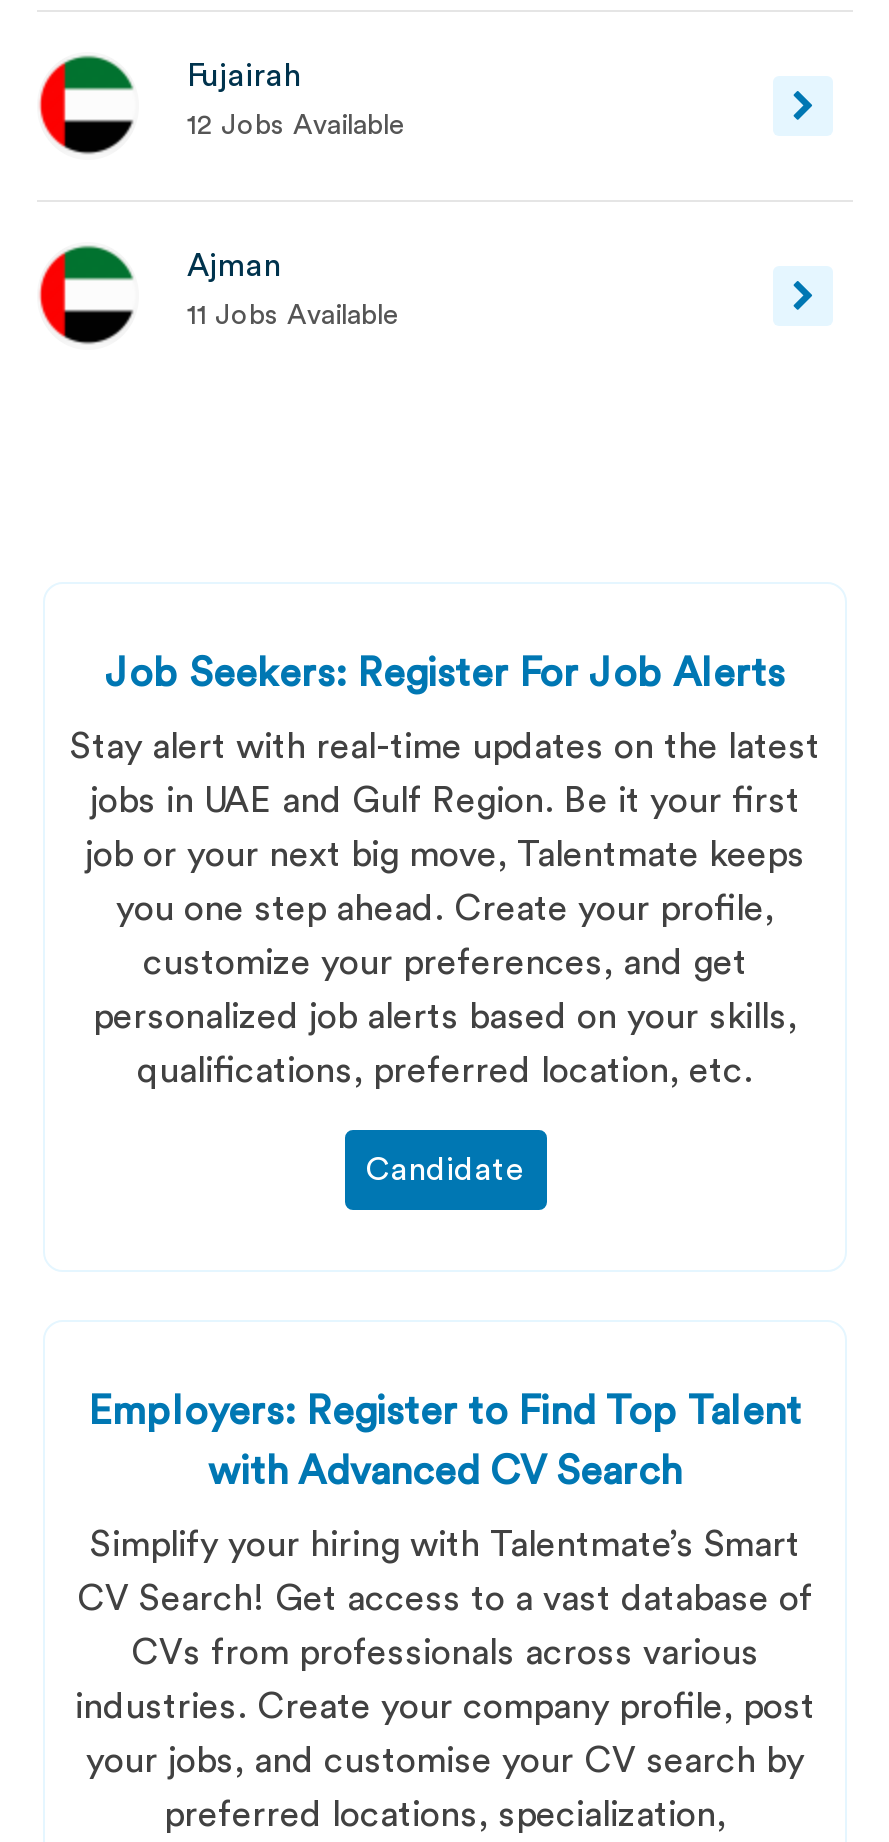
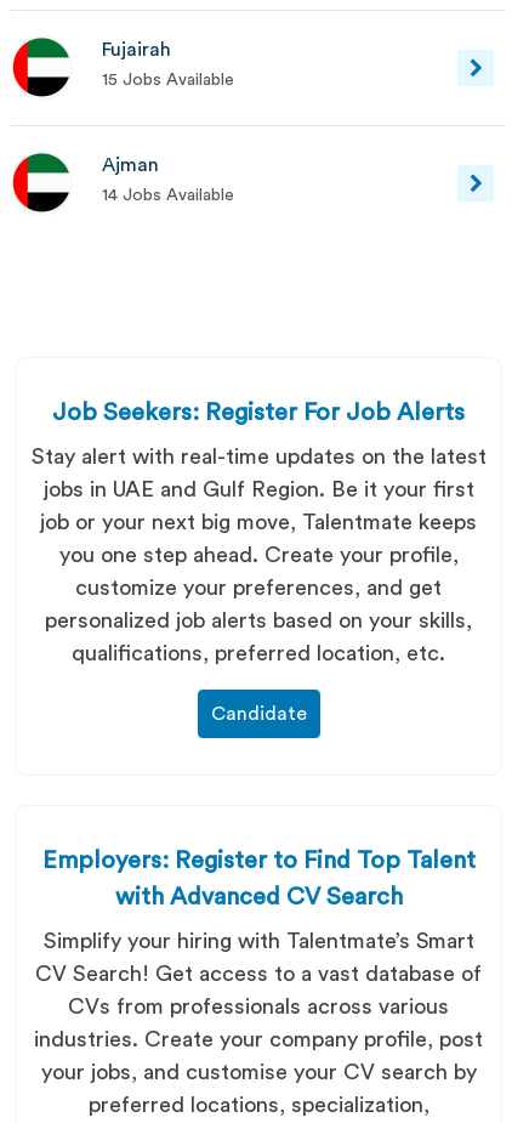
- 12 Jobs Available
+ 15 Jobs Available

- 11 Jobs Available
+ 14 Jobs Available
